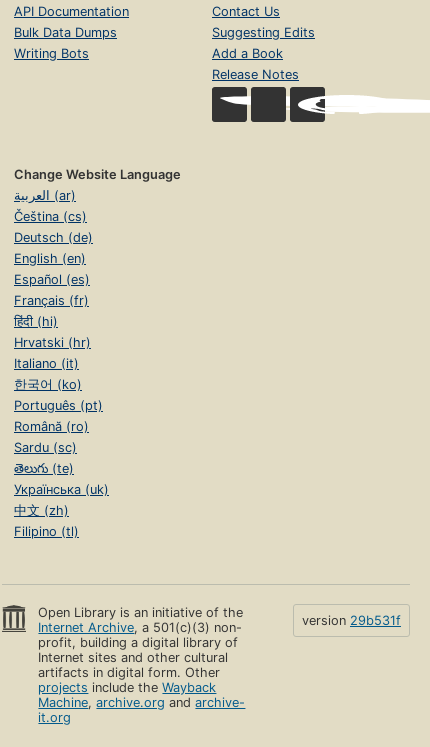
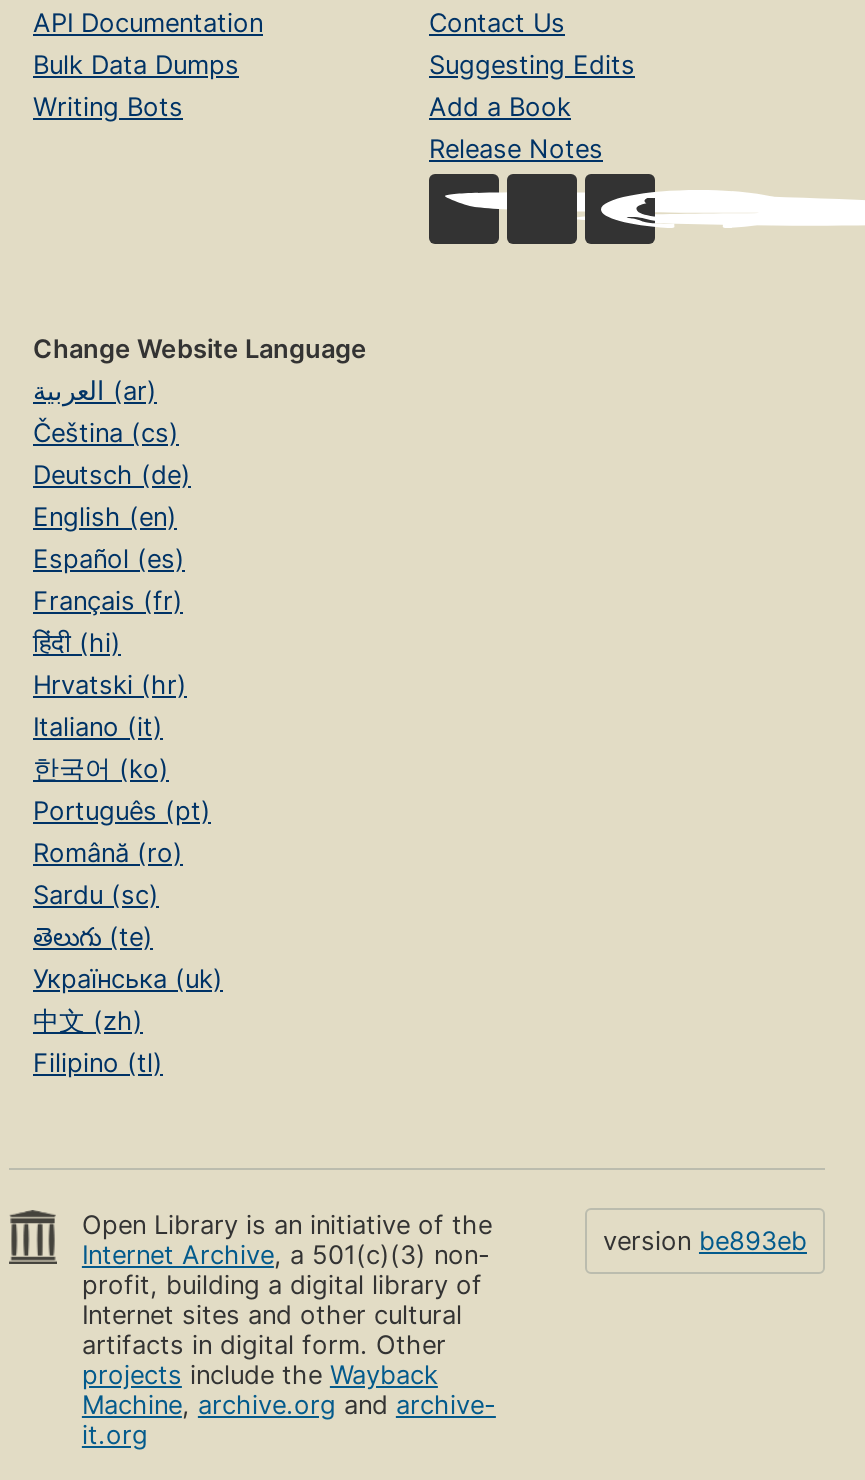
- version 29b531f
+ version be893eb
